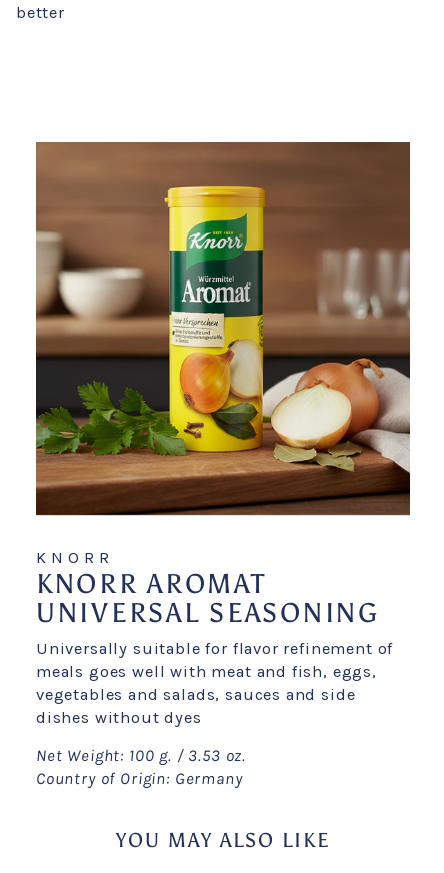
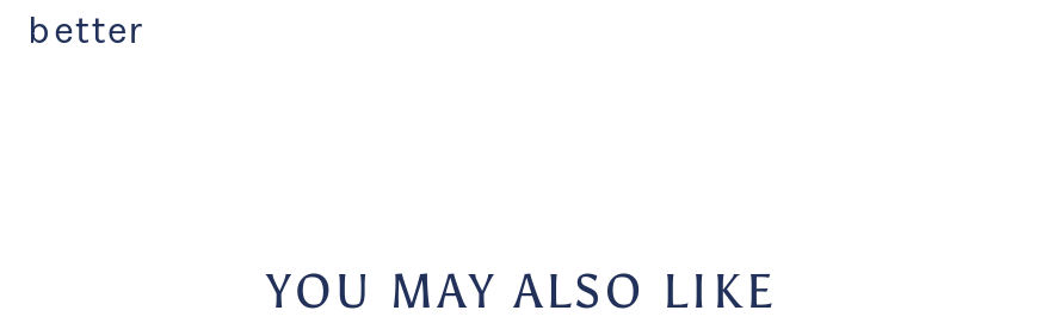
- [image]
- KNORR
- KNORR AROMAT
- UNIVERSAL SEASONING
- Universally suitable for flavor refinement of
- meals goes well with meat and fish, eggs,
- vegetables and salads, sauces and side
- dishes without dyes
- Net Weight: 100 g. / 3.53 oz.
- Country of Origin: Germany
